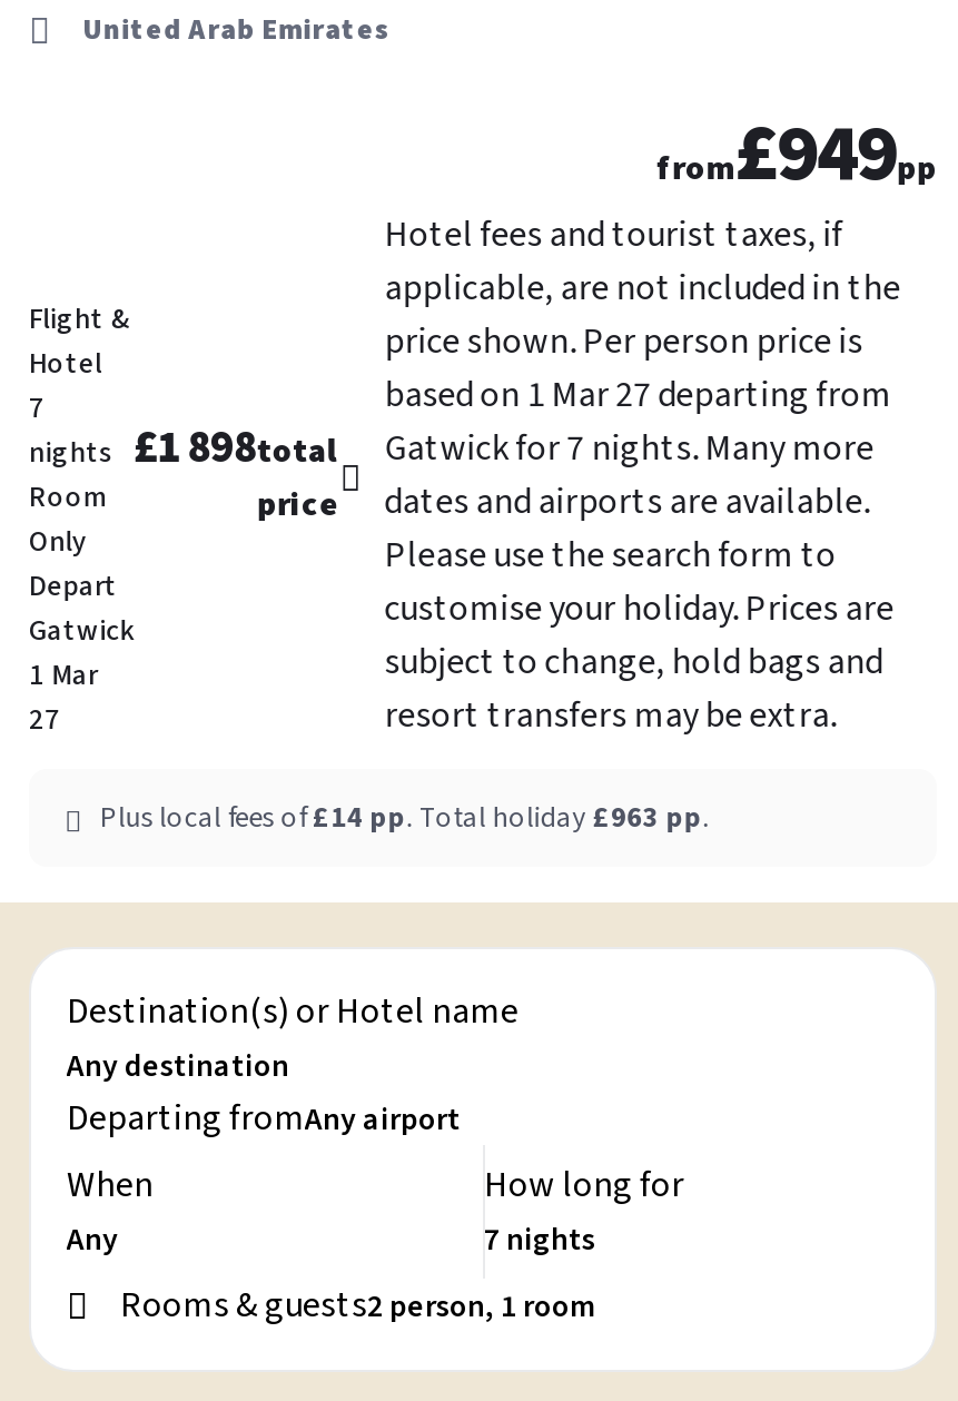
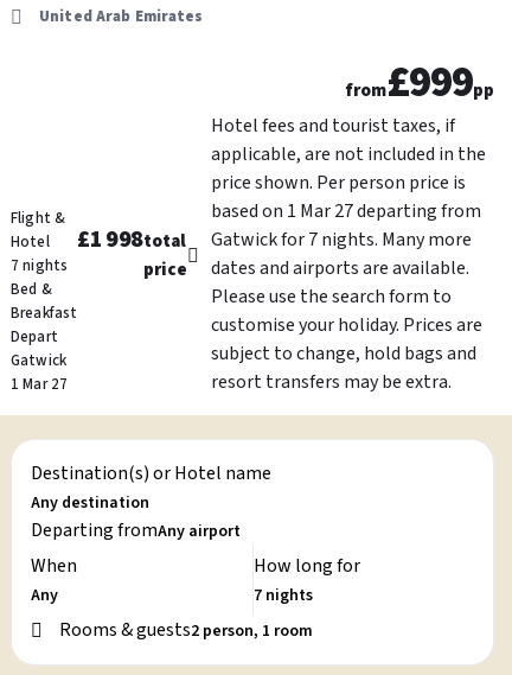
- from£949pp
+ from£999pp

moved down: Flight &

moved down: Hotel

- 7
- nights
- Room
- Only
+ 7 nights
+ Bed &
+ Breakfast

- £1 898total
+ £1 998total

moved down: Depart | Gatwick

- Plus local fees of £14 pp. Total holiday £963 pp.
